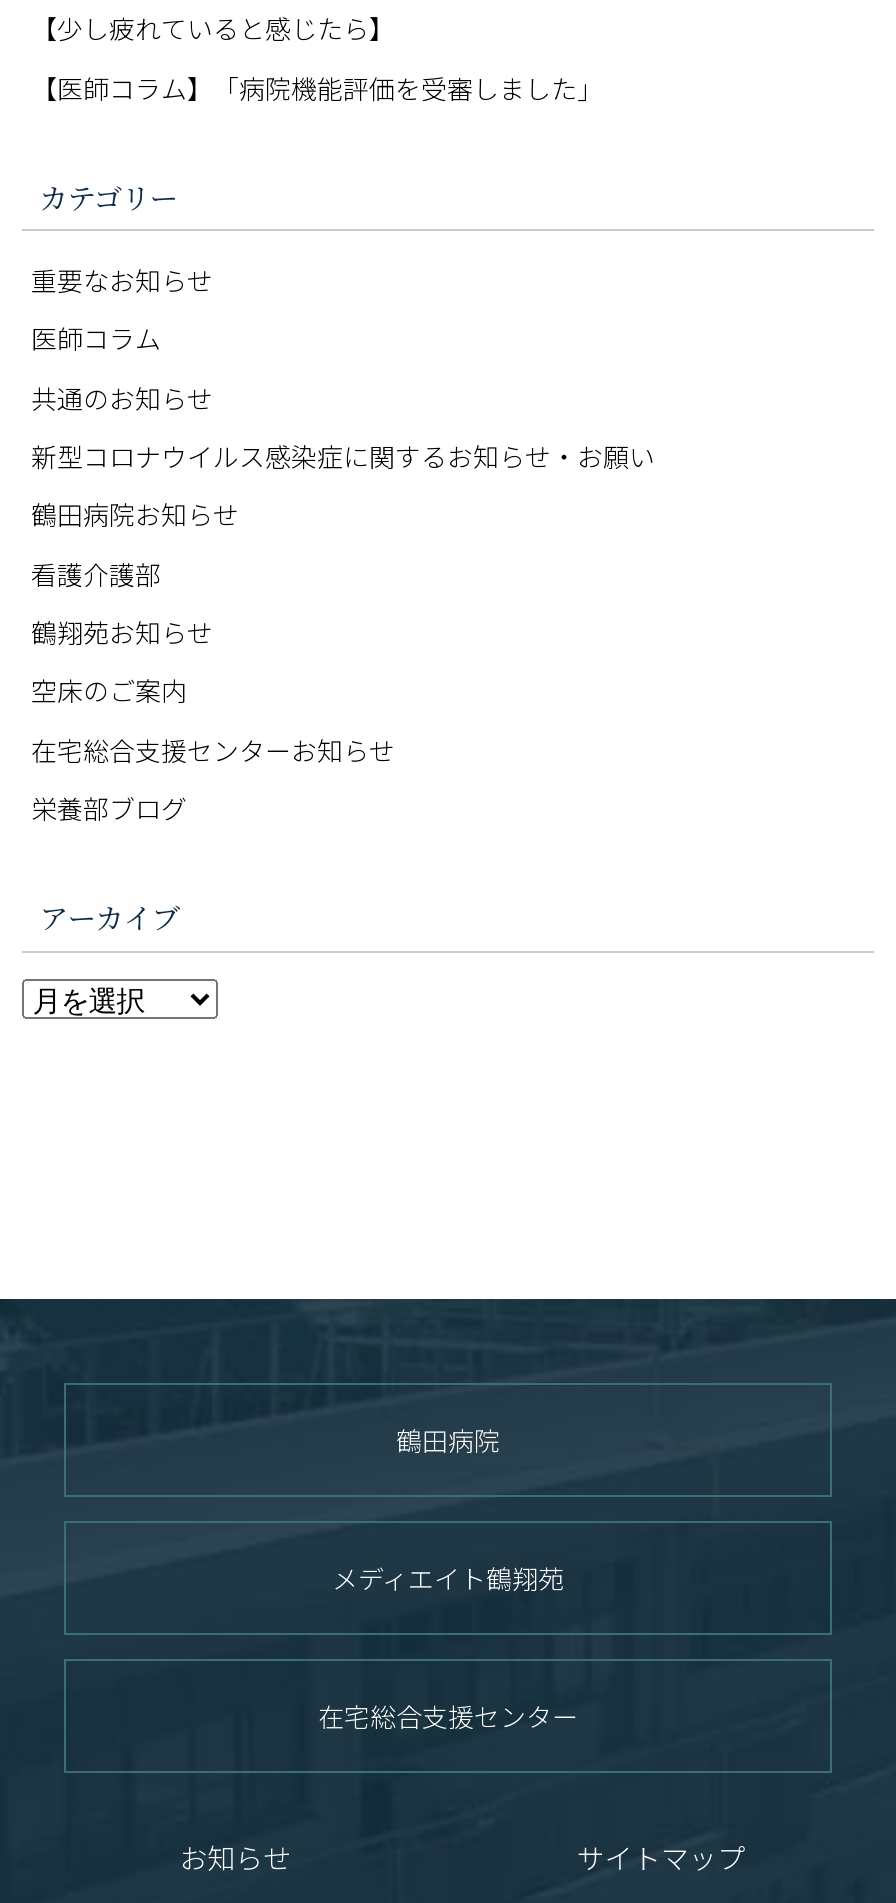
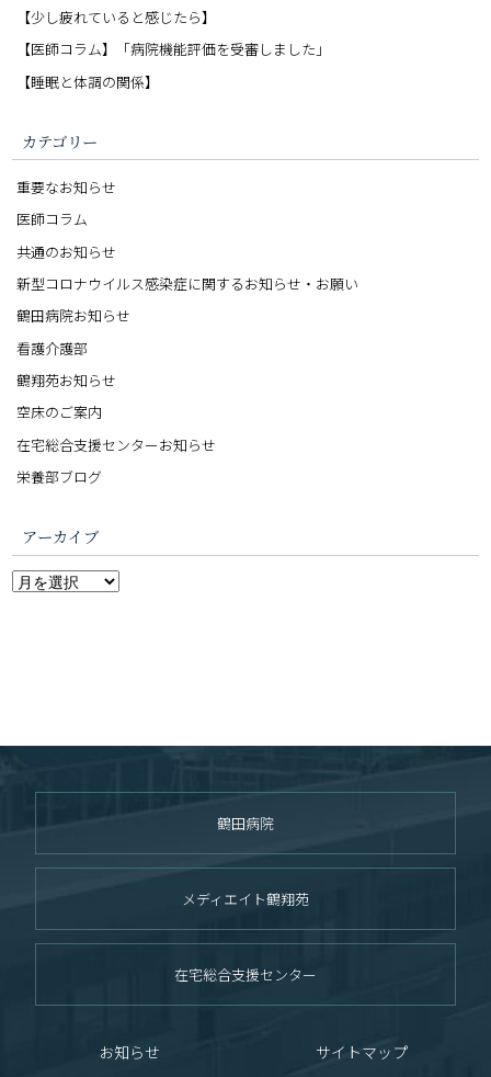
+ 【睡眠と体調の関係】
